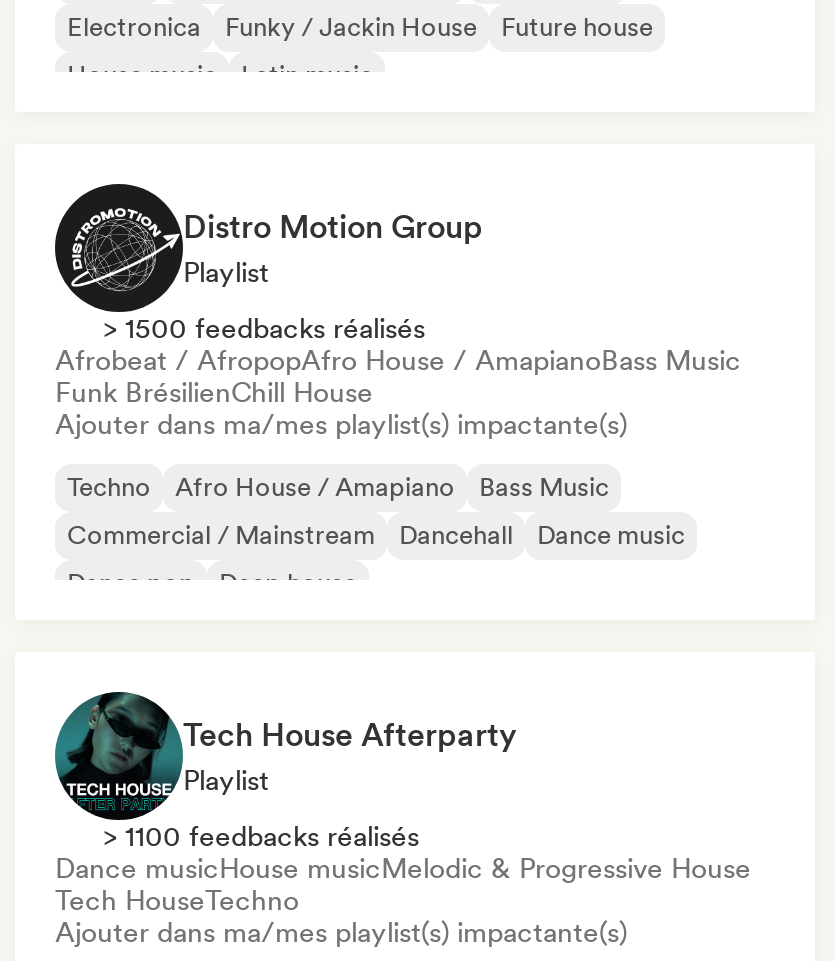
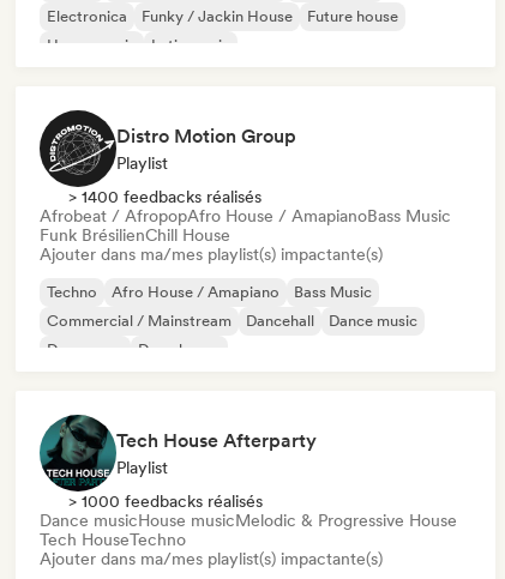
- > 1500 feedbacks réalisés
+ > 1400 feedbacks réalisés

- > 1100 feedbacks réalisés
+ > 1000 feedbacks réalisés
